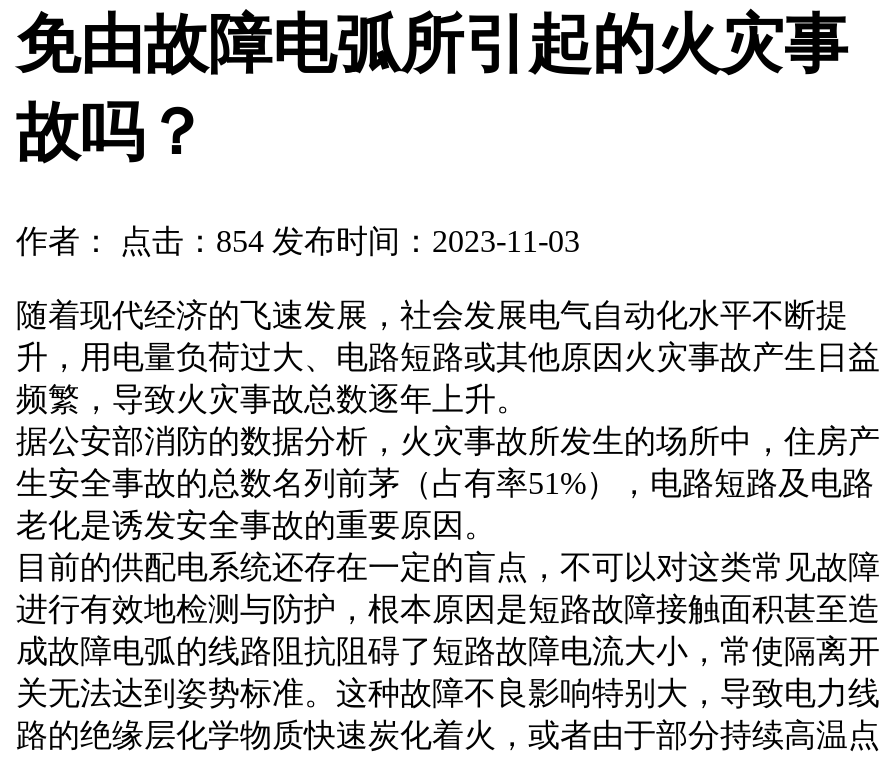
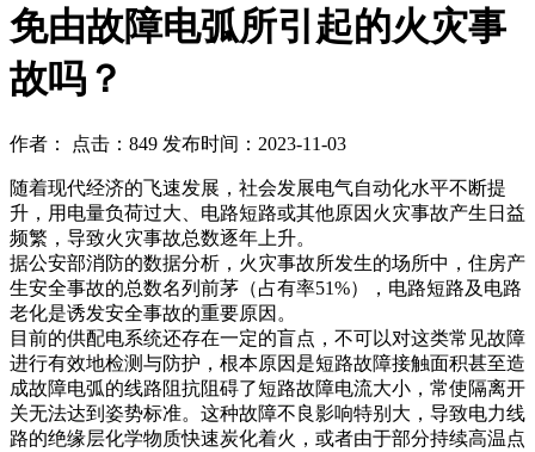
- 作者： 点击：854 发布时间：2023-11-03
+ 作者： 点击：849 发布时间：2023-11-03
